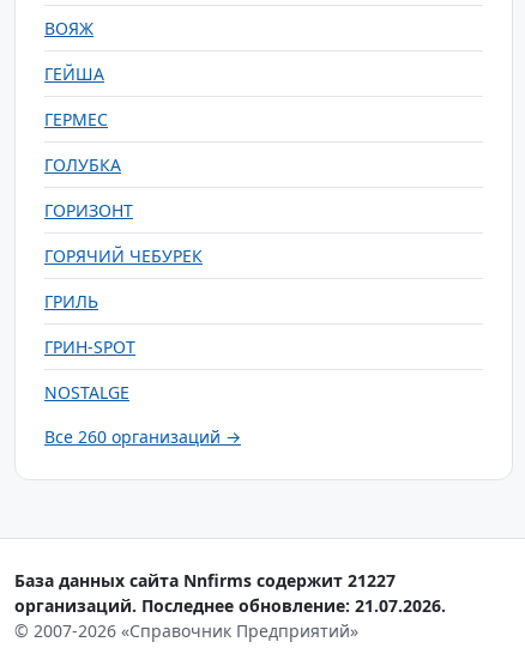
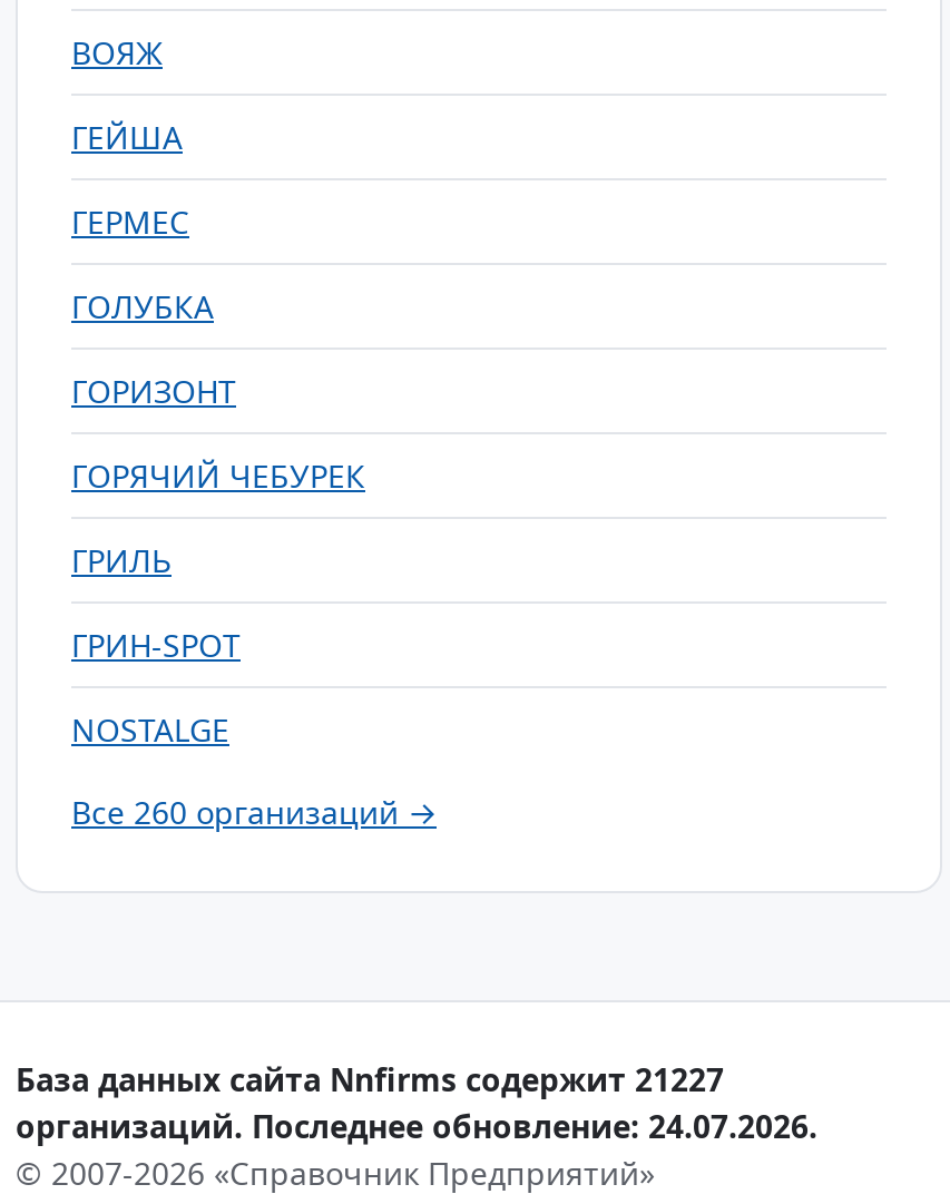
- организаций. Последнее обновление: 21.07.2026.
+ организаций. Последнее обновление: 24.07.2026.
